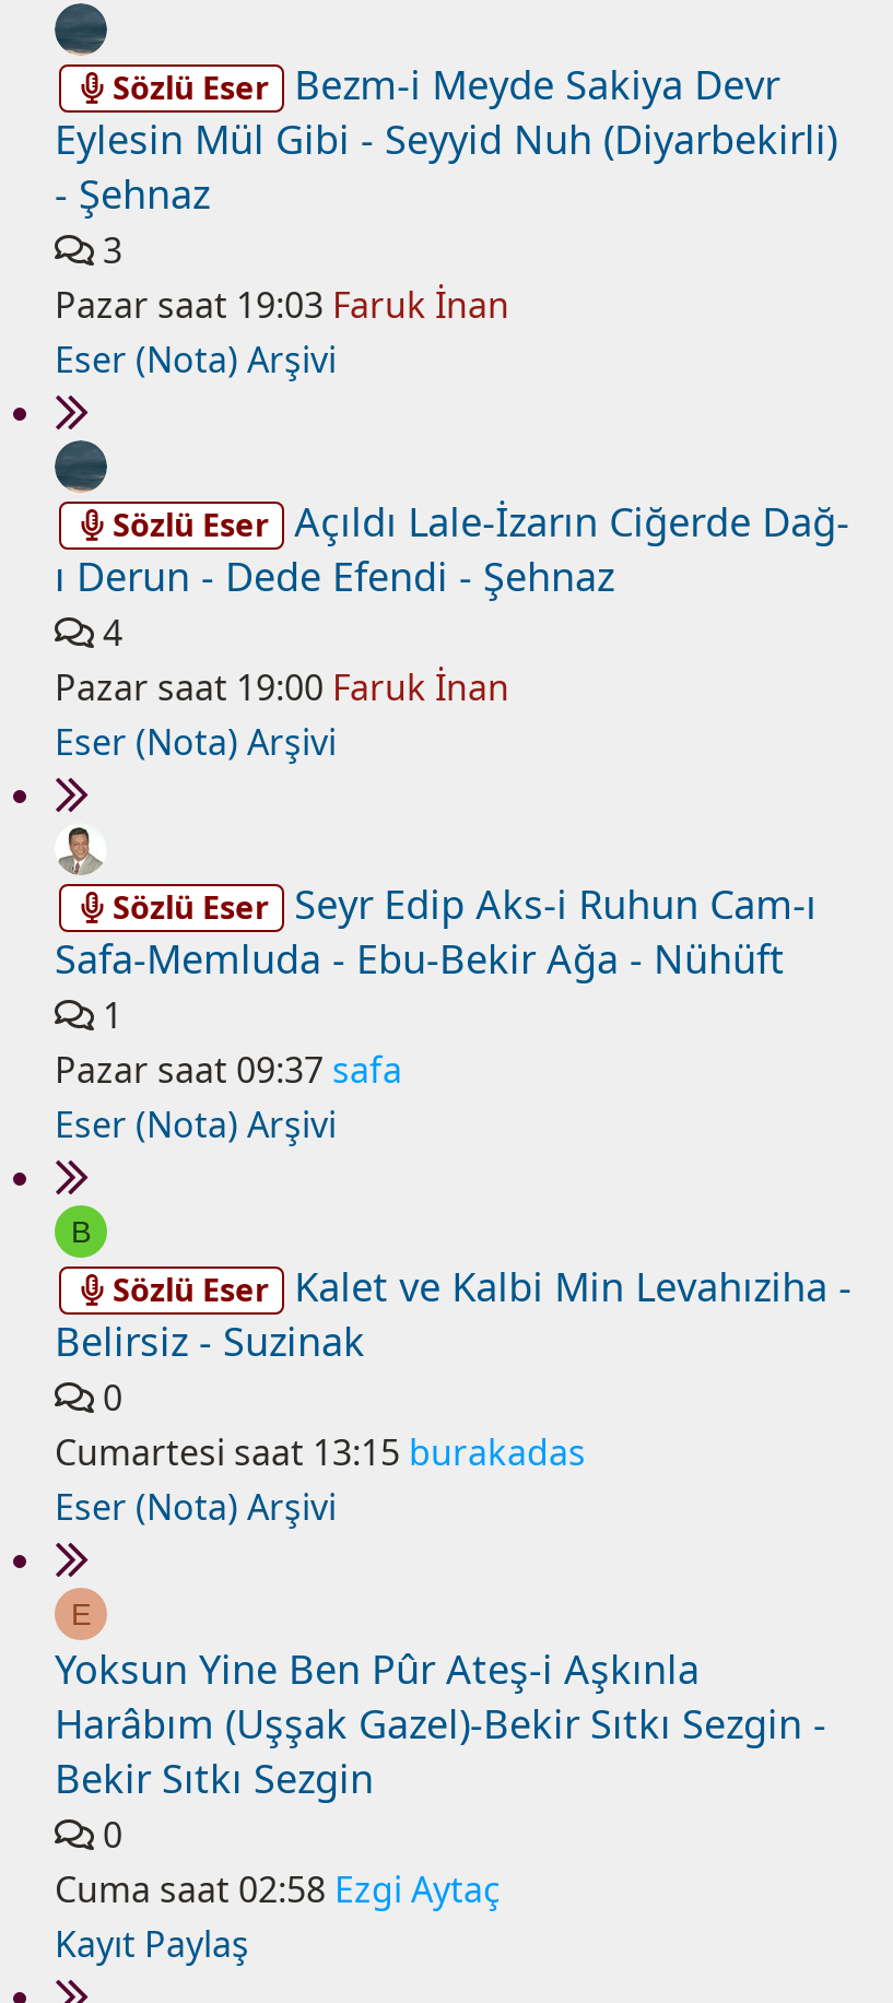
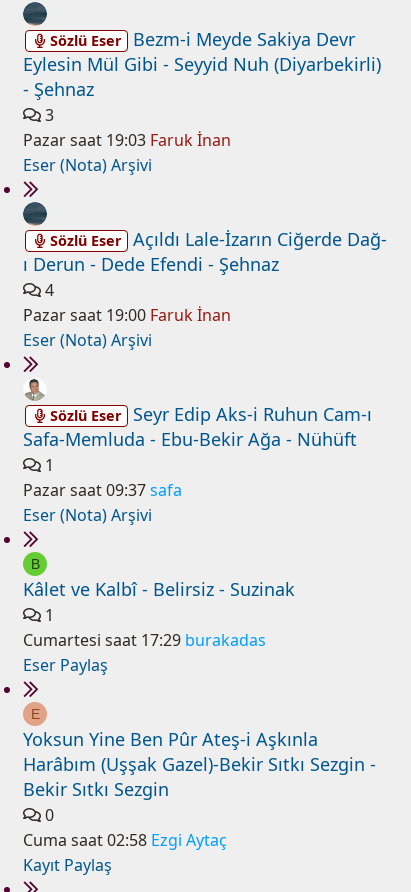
- Sözlü Eser Kalet ve Kalbi Min Levahıziha -
- Belirsiz - Suzinak
- 0
- Cumartesi saat 13:15 burakadas
- Eser (Nota) Arşivi
+ Kâlet ve Kalbî - Belirsiz - Suzinak
+ 1
+ Cumartesi saat 17:29 burakadas
+ Eser Paylaş
